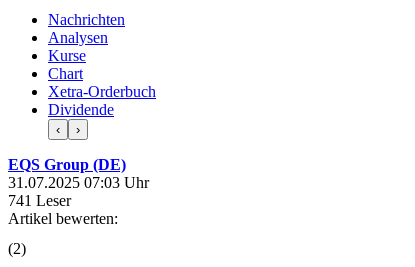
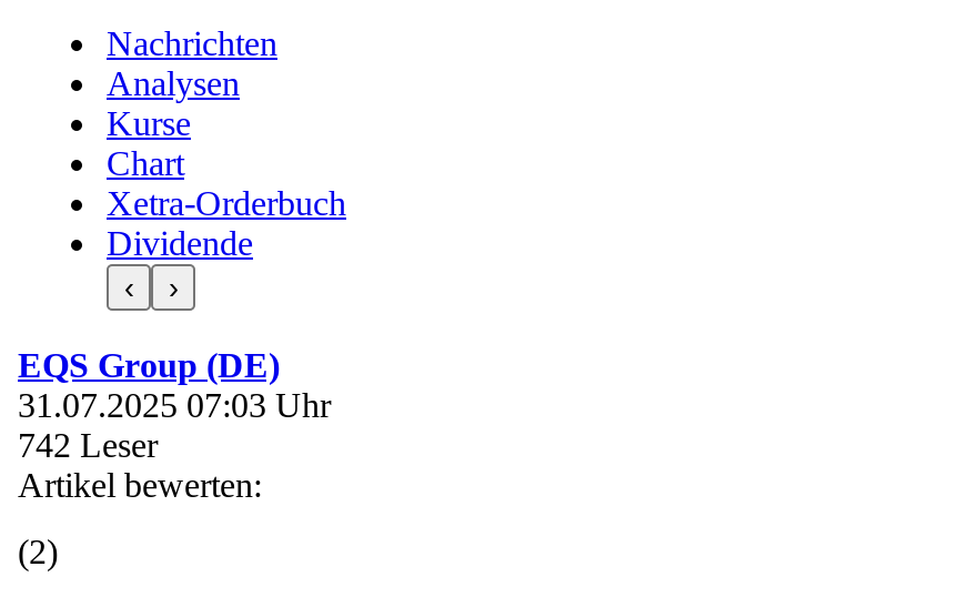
- 741 Leser
+ 742 Leser
